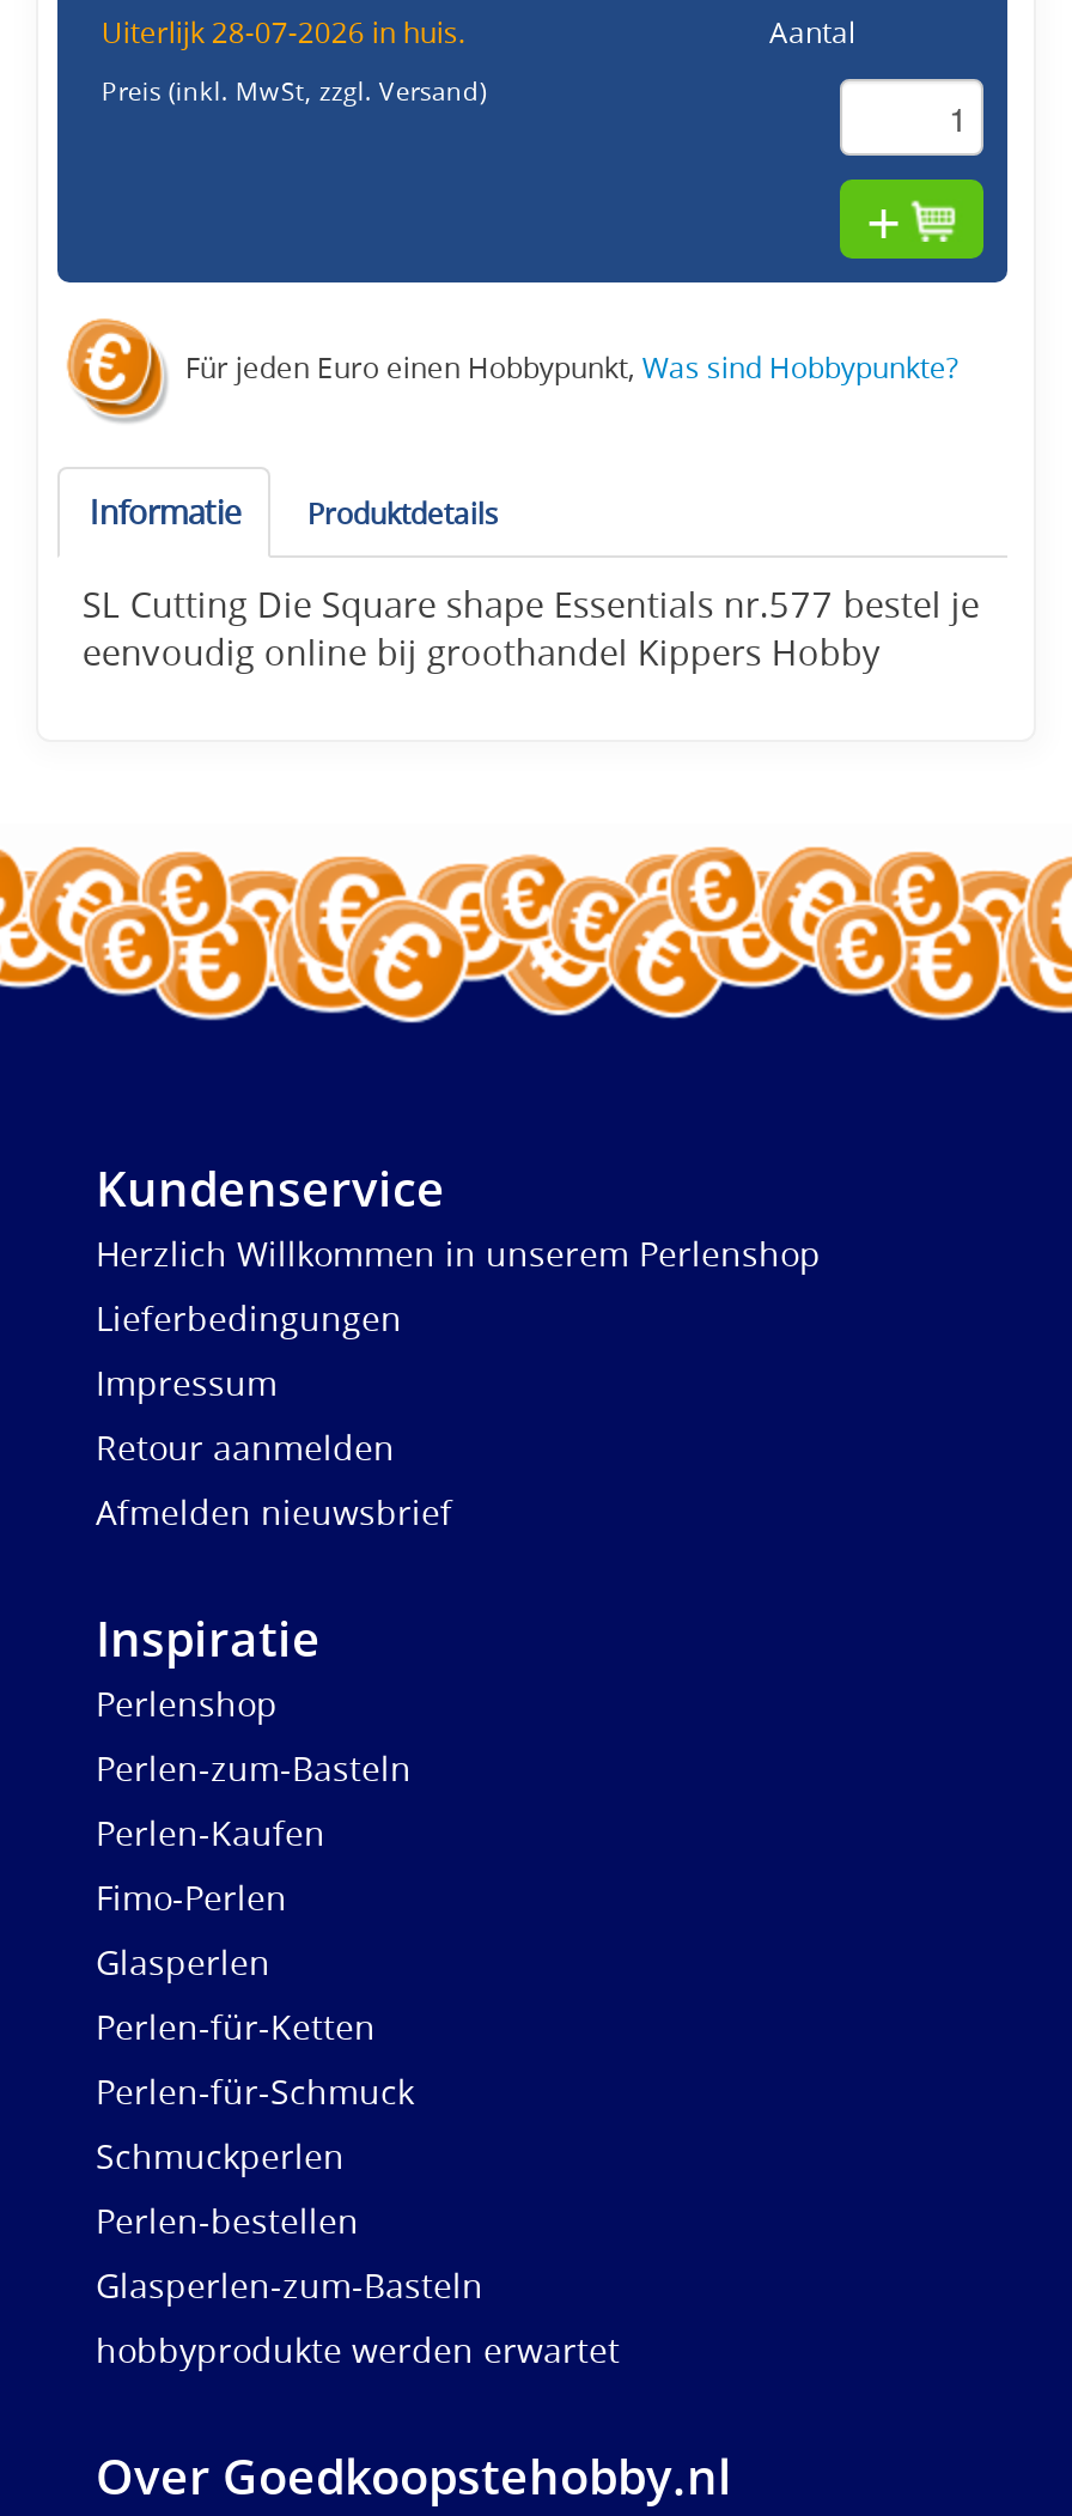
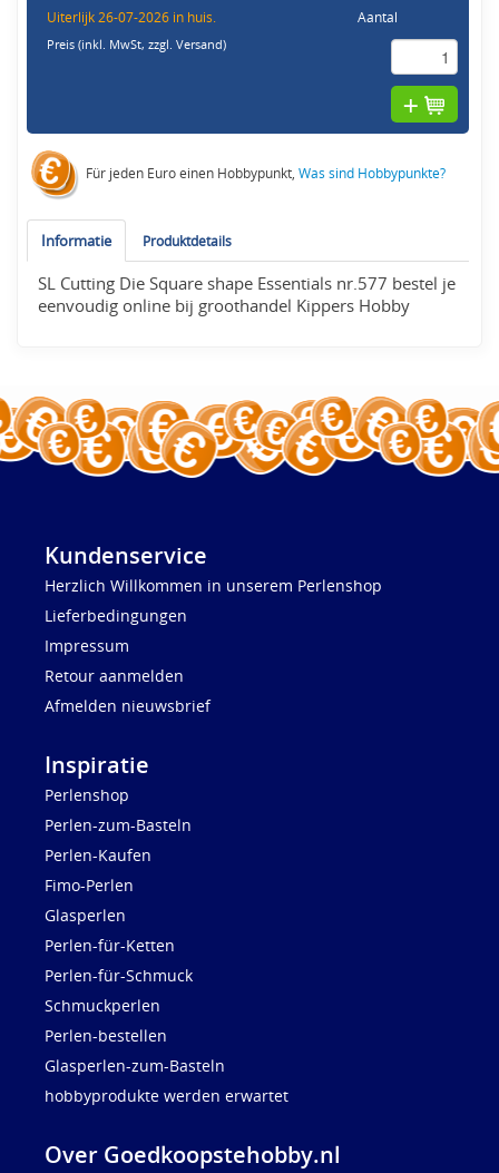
- Uiterlijk 28-07-2026 in huis.
+ Uiterlijk 26-07-2026 in huis.
